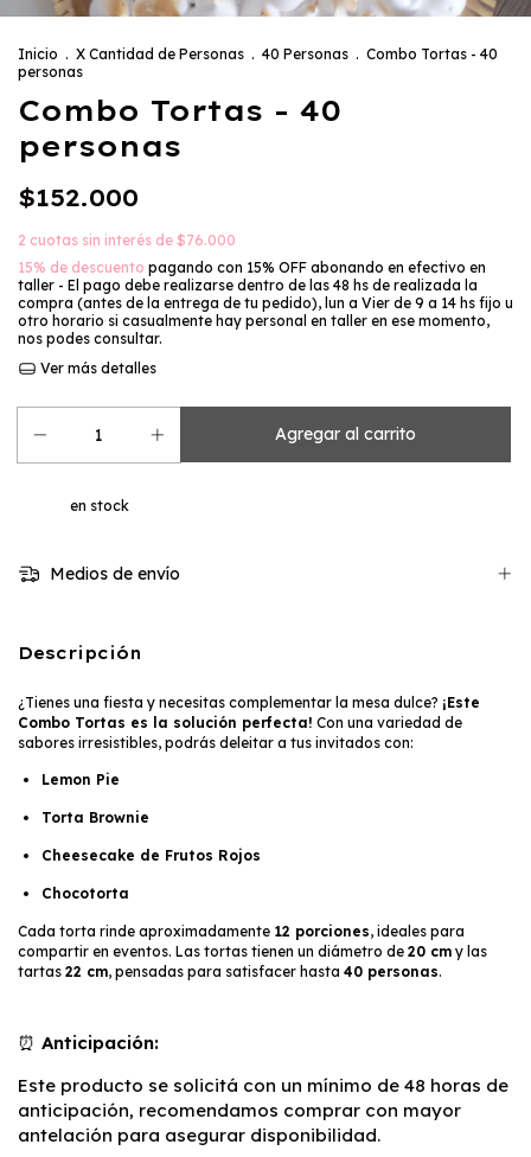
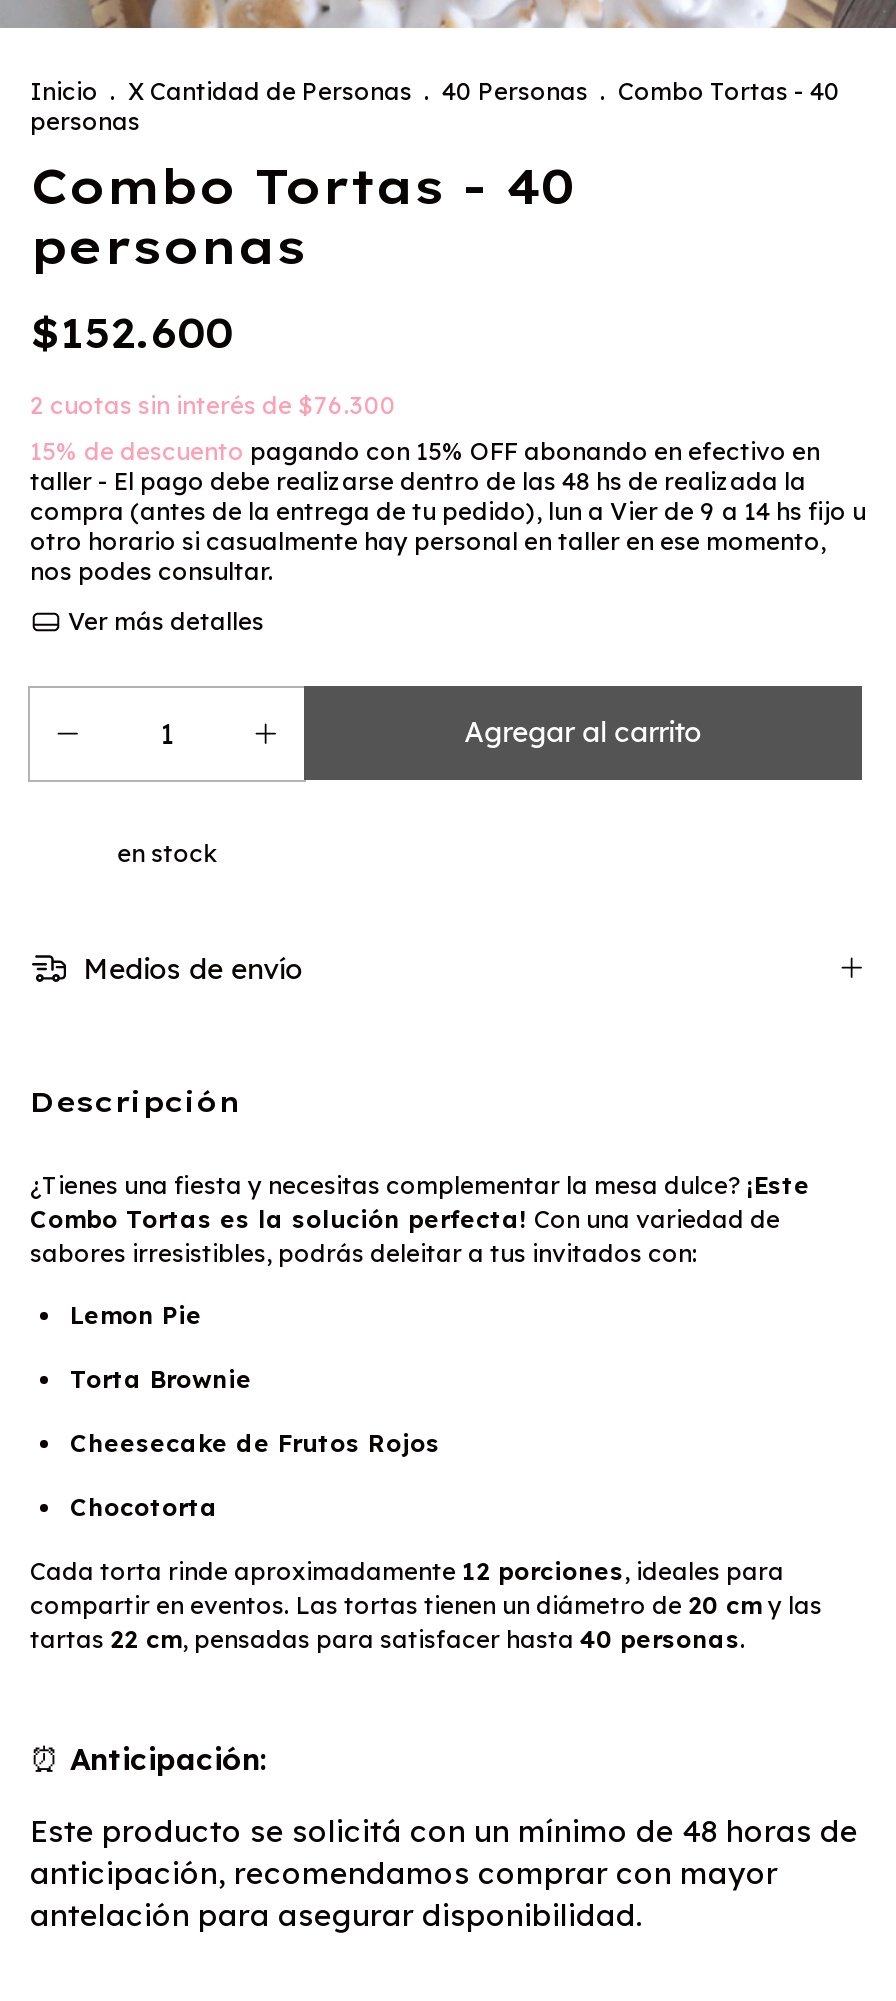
- $152.000
+ $152.600

- 2 cuotas sin interés de $76.000
+ 2 cuotas sin interés de $76.300
